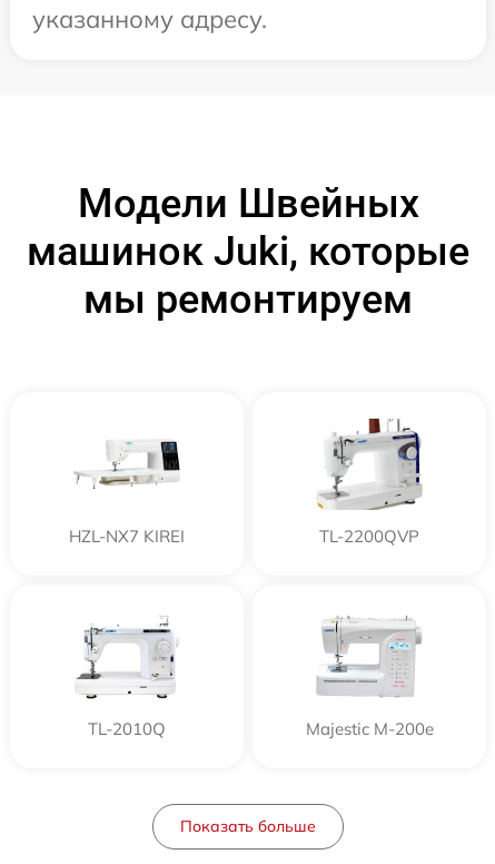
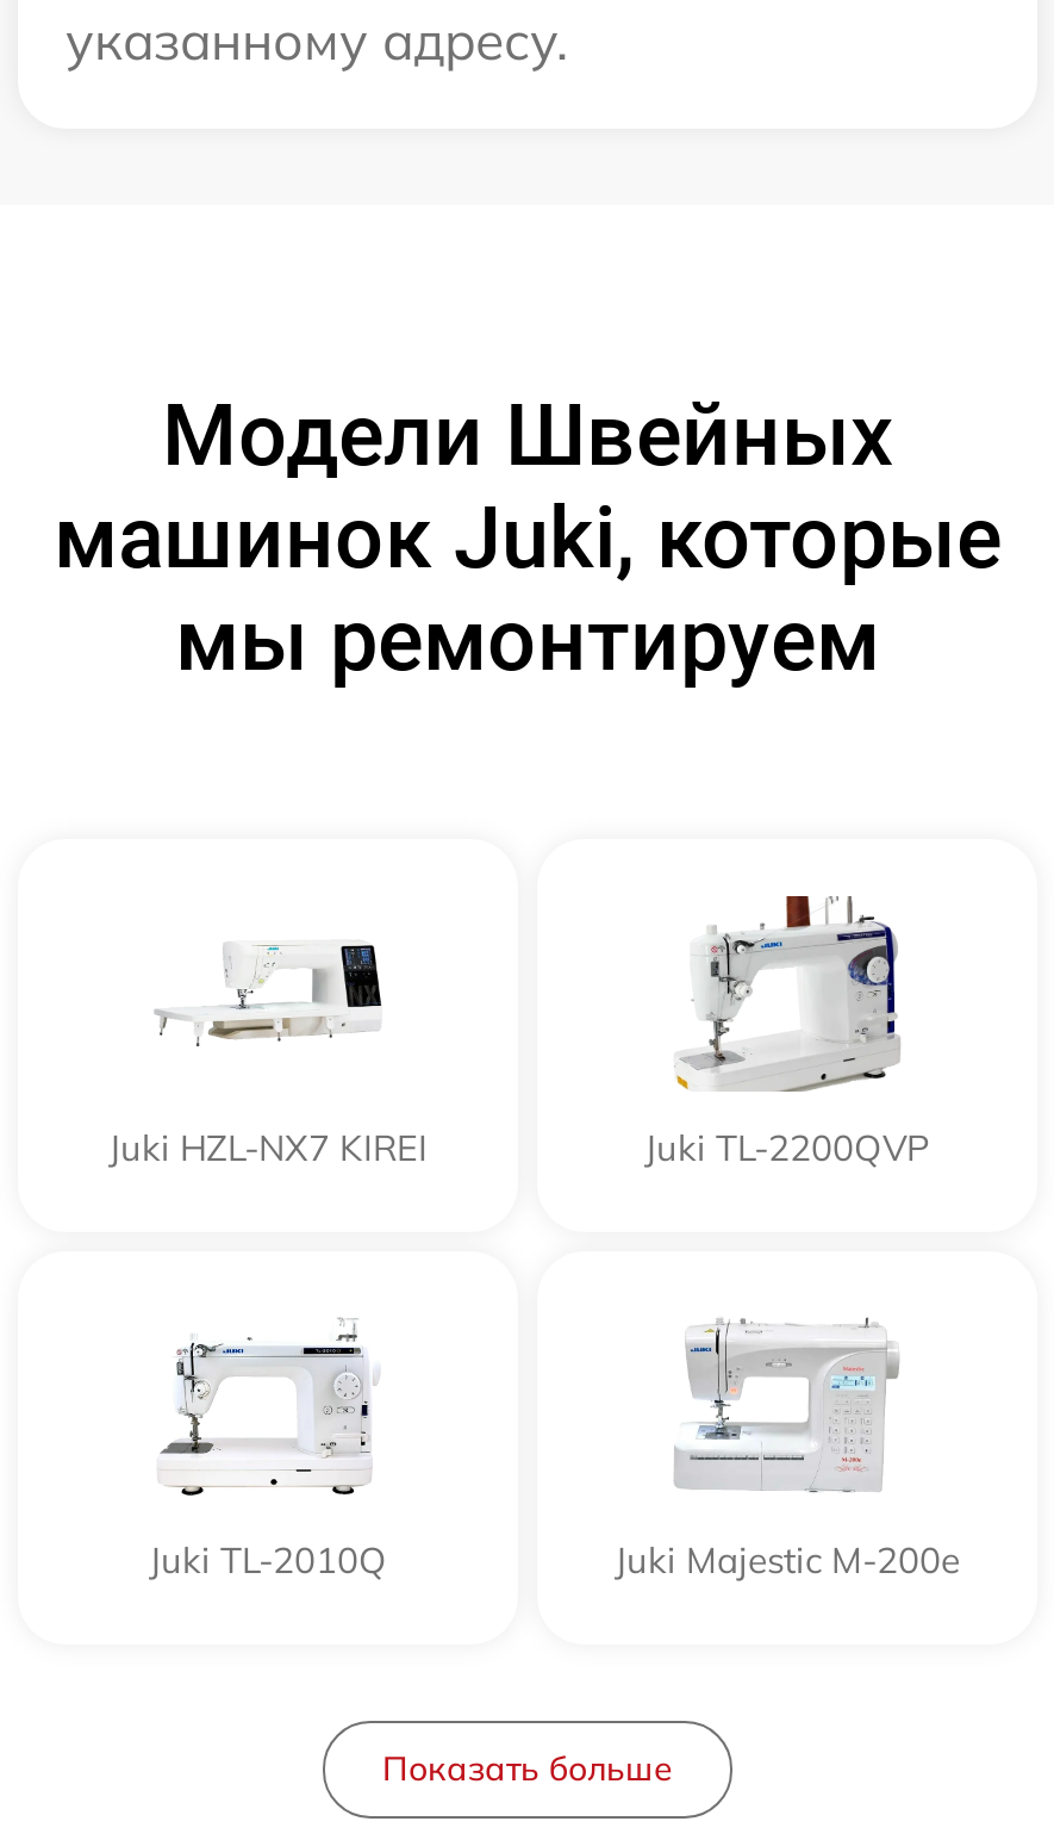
- HZL-NX7 KIREI
- TL-2200QVP
+ Juki HZL-NX7 KIREI
+ Juki TL-2200QVP

- TL-2010Q
- Majestic M-200e
+ Juki TL-2010Q
+ Juki Majestic M-200e
